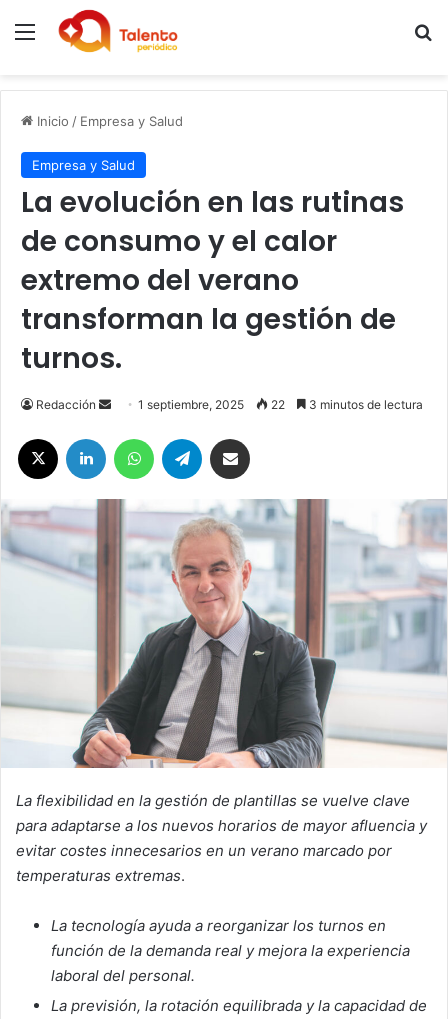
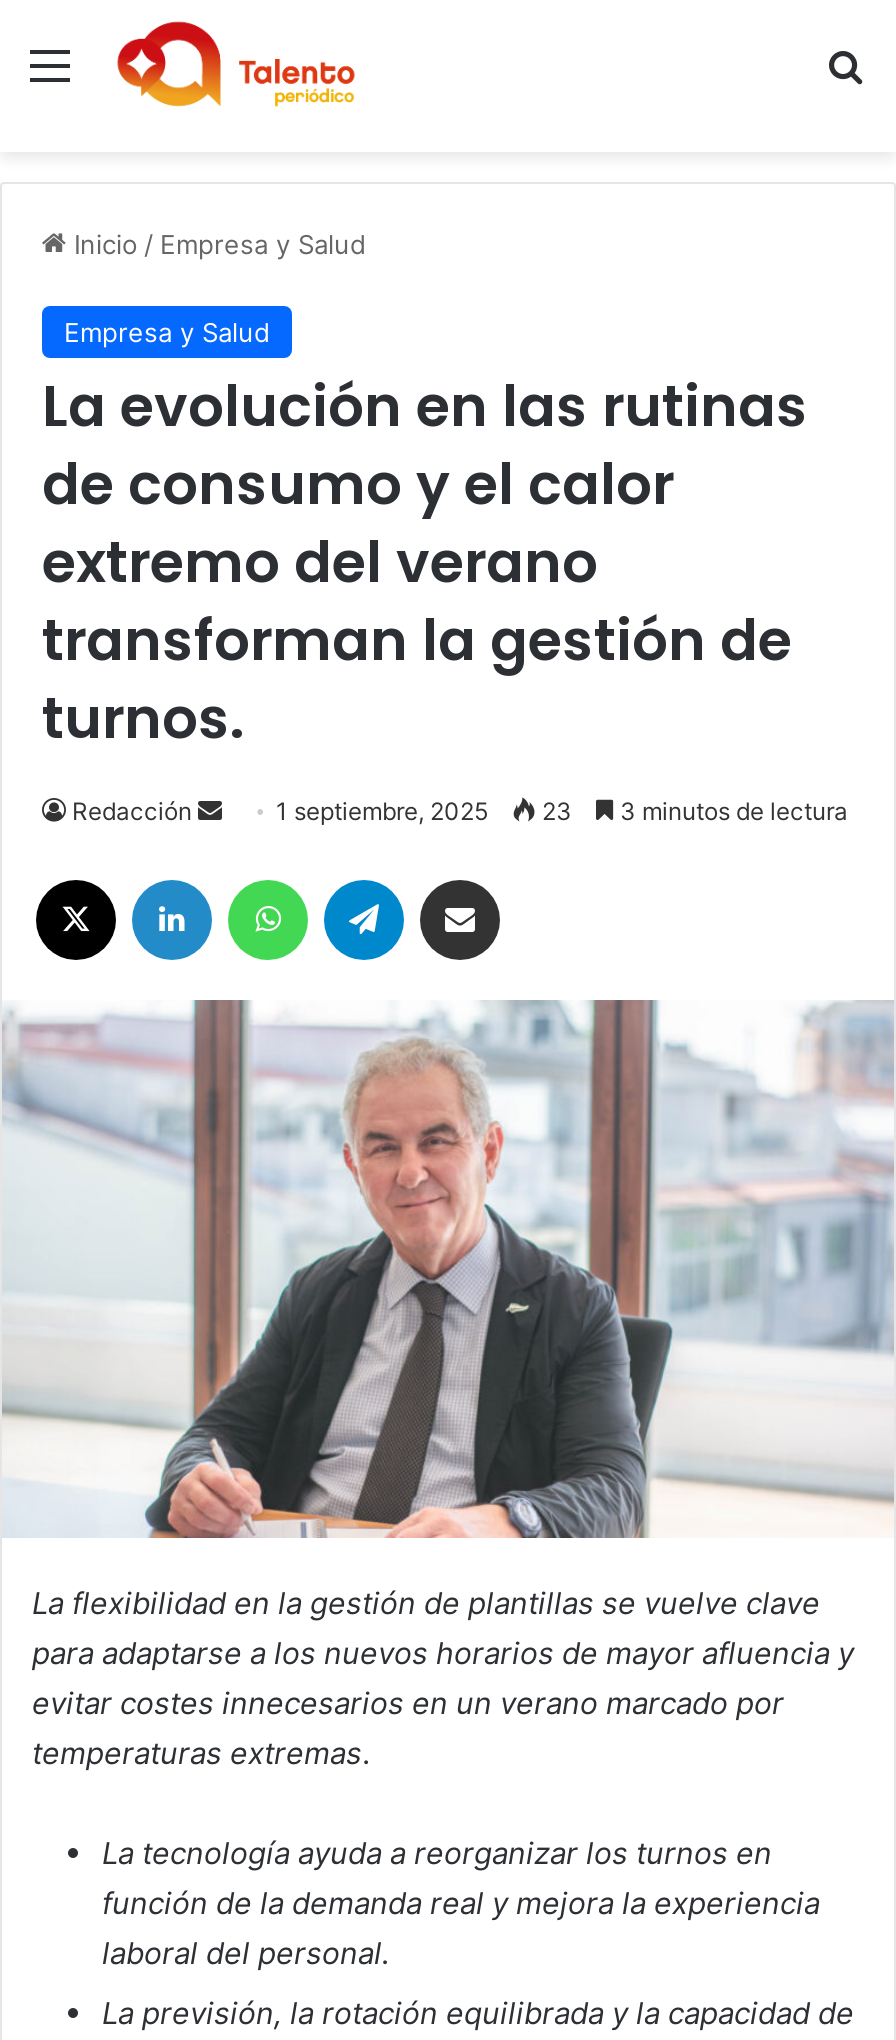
- 22
+ 23
